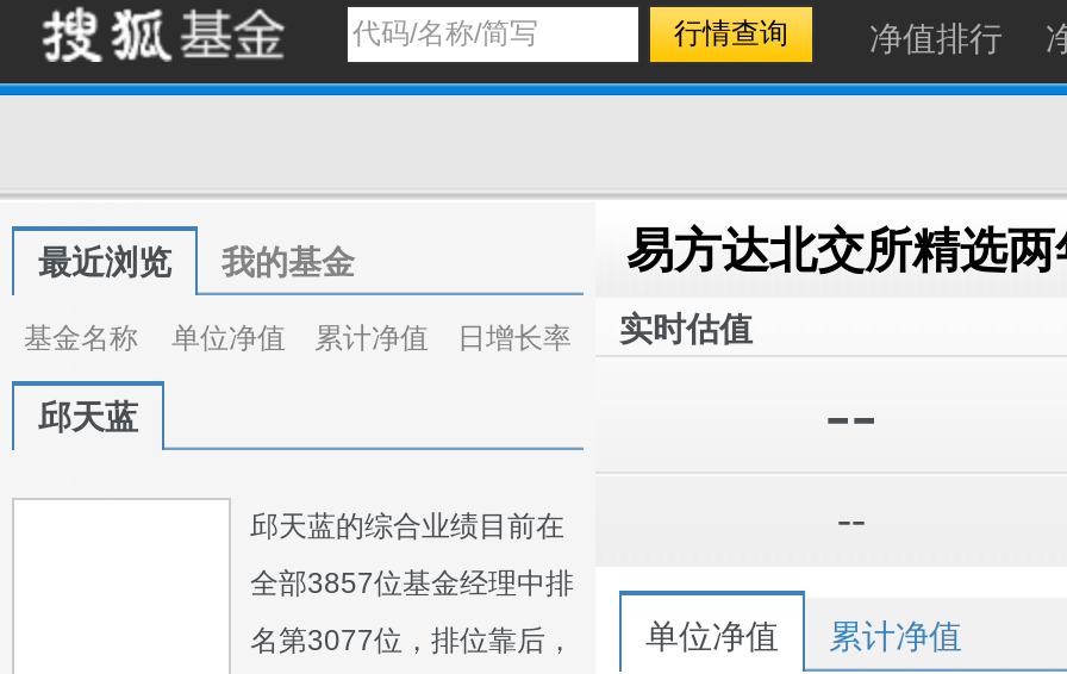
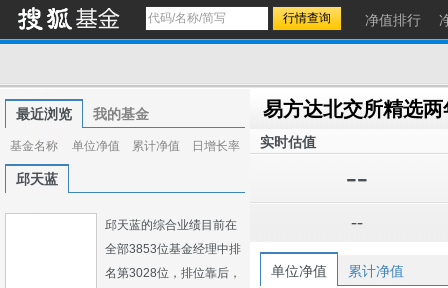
- 全部3857位基金经理中排
+ 全部3853位基金经理中排

- 名第3077位，排位靠后，
+ 名第3028位，排位靠后，
